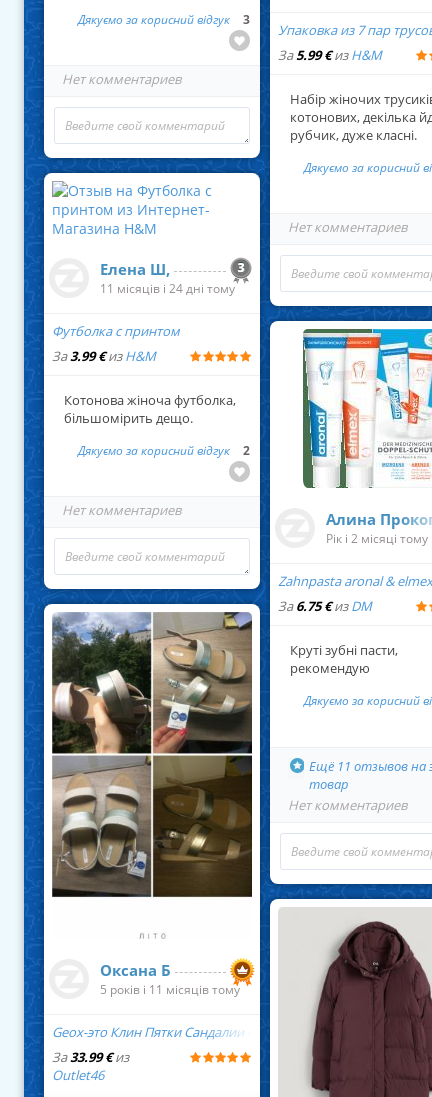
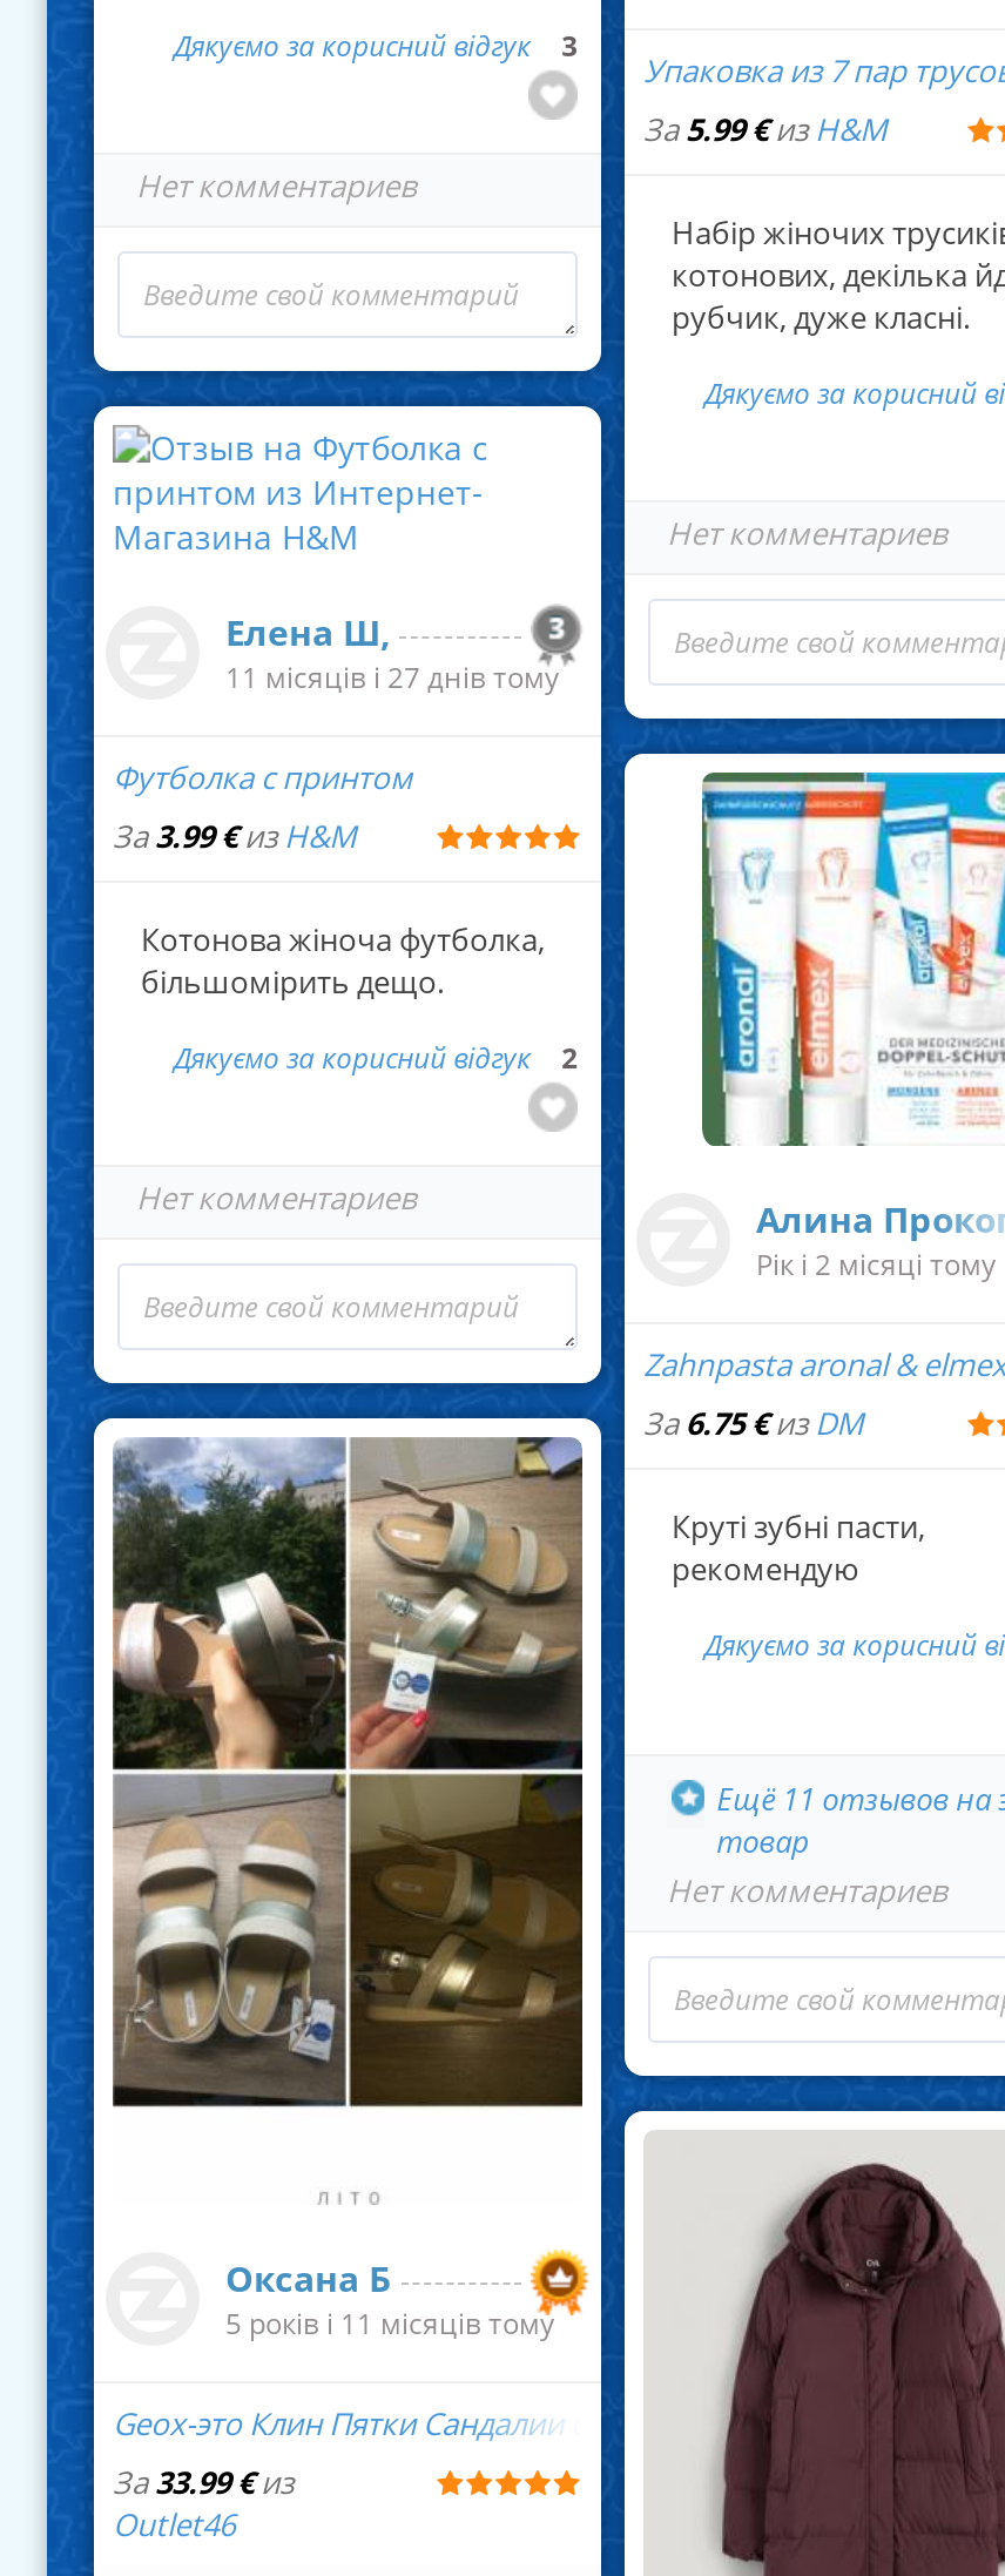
- 11 місяців і 24 дні тому
+ 11 місяців і 27 днів тому
